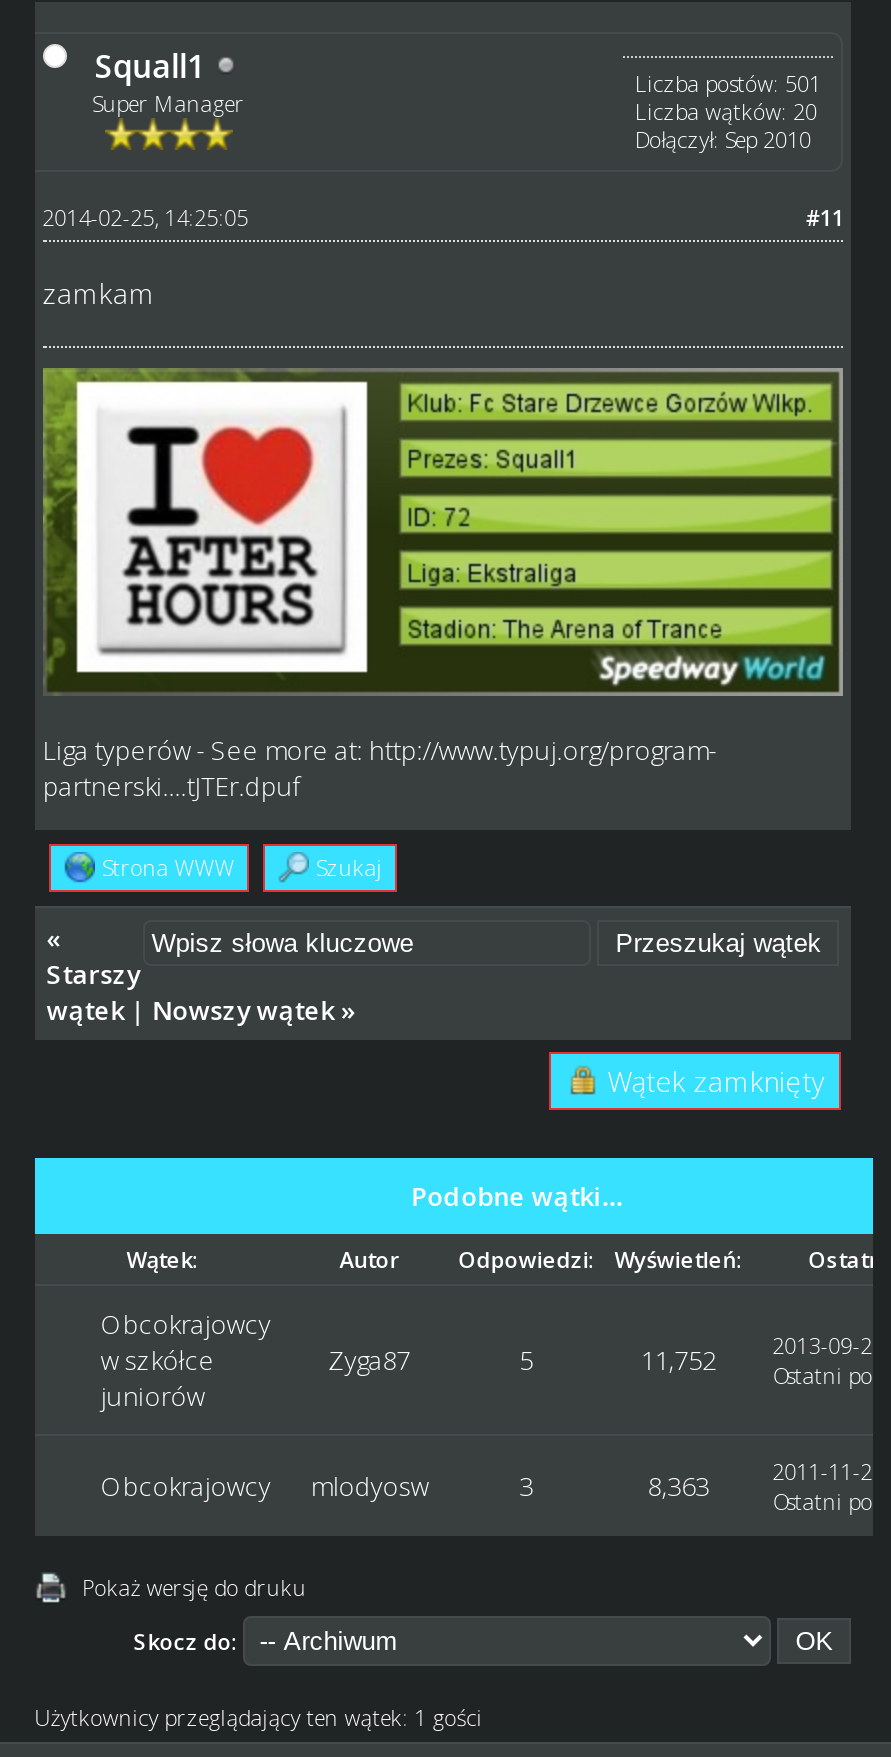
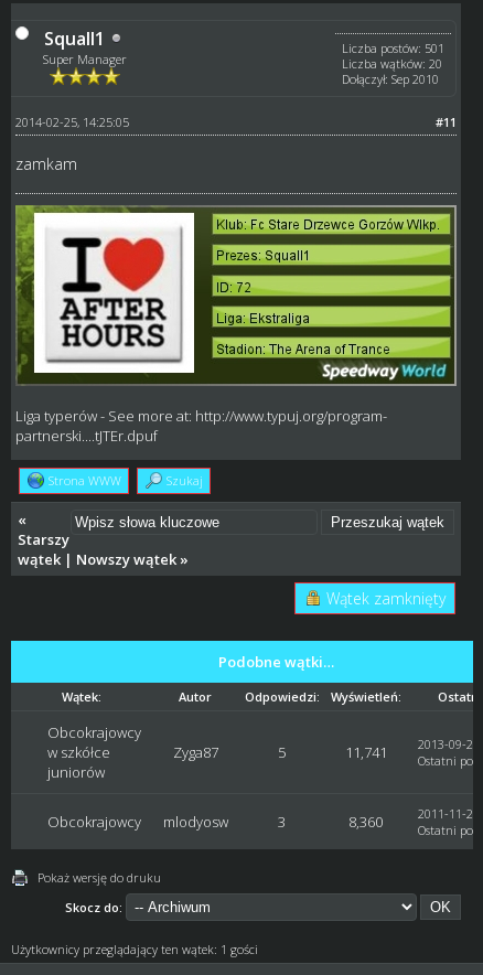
- 11,752
+ 11,741

- 8,363
+ 8,360
